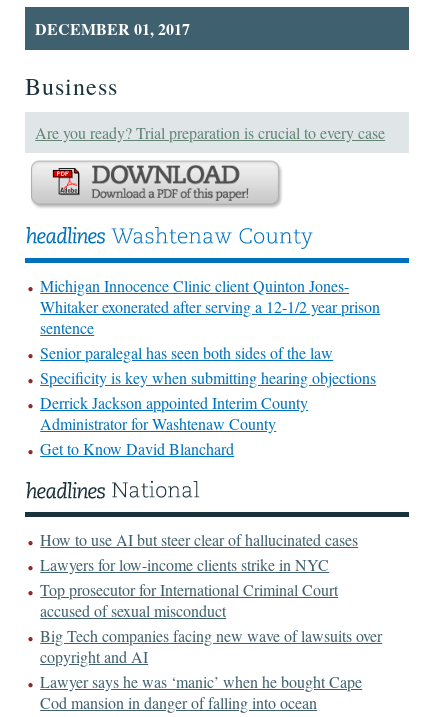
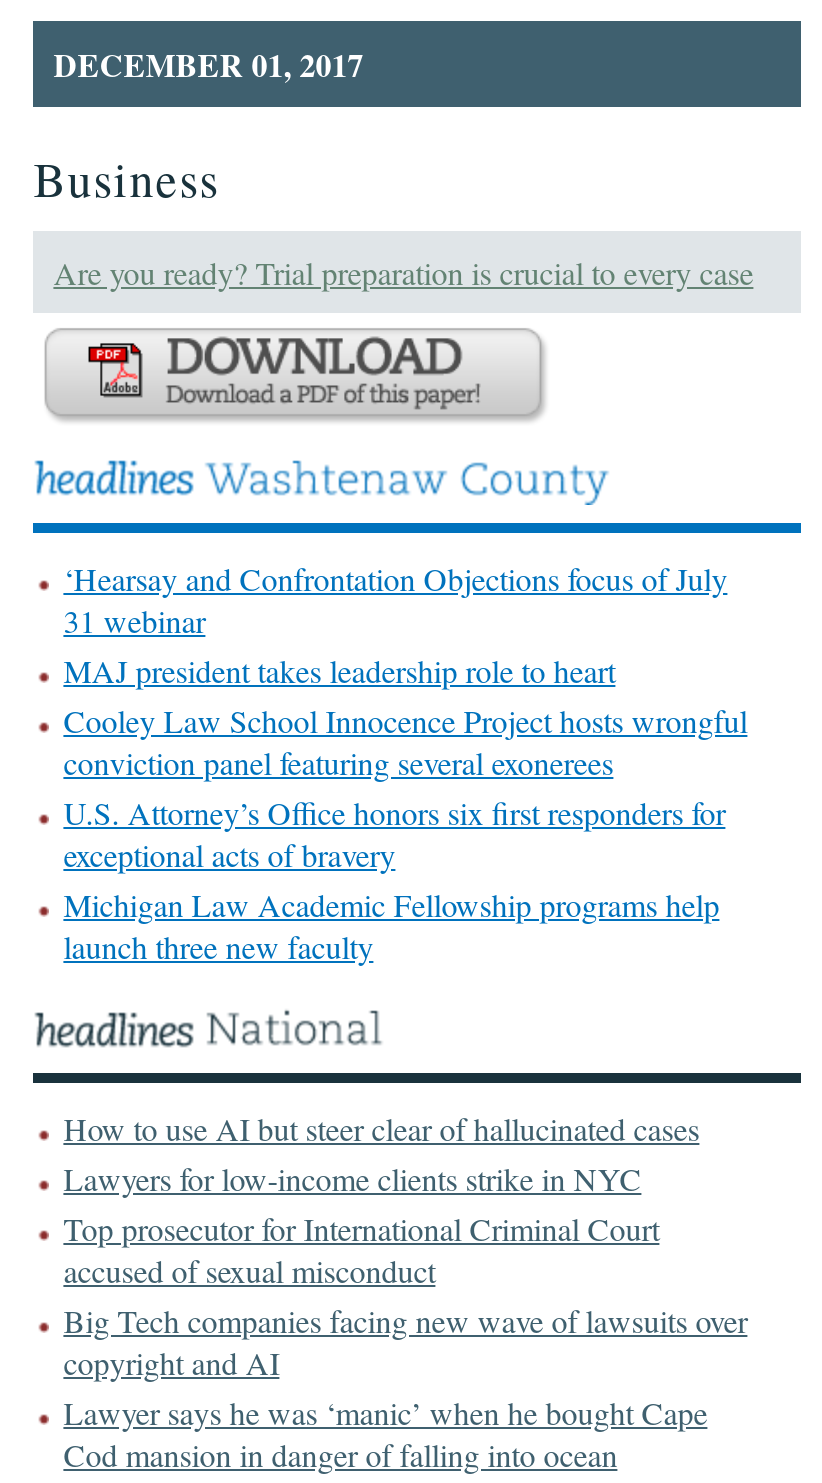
- Michigan Innocence Clinic client Quinton Jones-
- Whitaker exonerated after serving a 12-1/2 year prison
- sentence
- Senior paralegal has seen both sides of the law
- Specificity is key when submitting hearing objections
- Derrick Jackson appointed Interim County
- Administrator for Washtenaw County
- Get to Know David Blanchard
+ ‘Hearsay and Confrontation Objections focus of July
+ 31 webinar
+ MAJ president takes leadership role to heart
+ Cooley Law School Innocence Project hosts wrongful
+ conviction panel featuring several exonerees
+ U.S. Attorney’s Office honors six first responders for
+ exceptional acts of bravery
+ Michigan Law Academic Fellowship programs help
+ launch three new faculty
